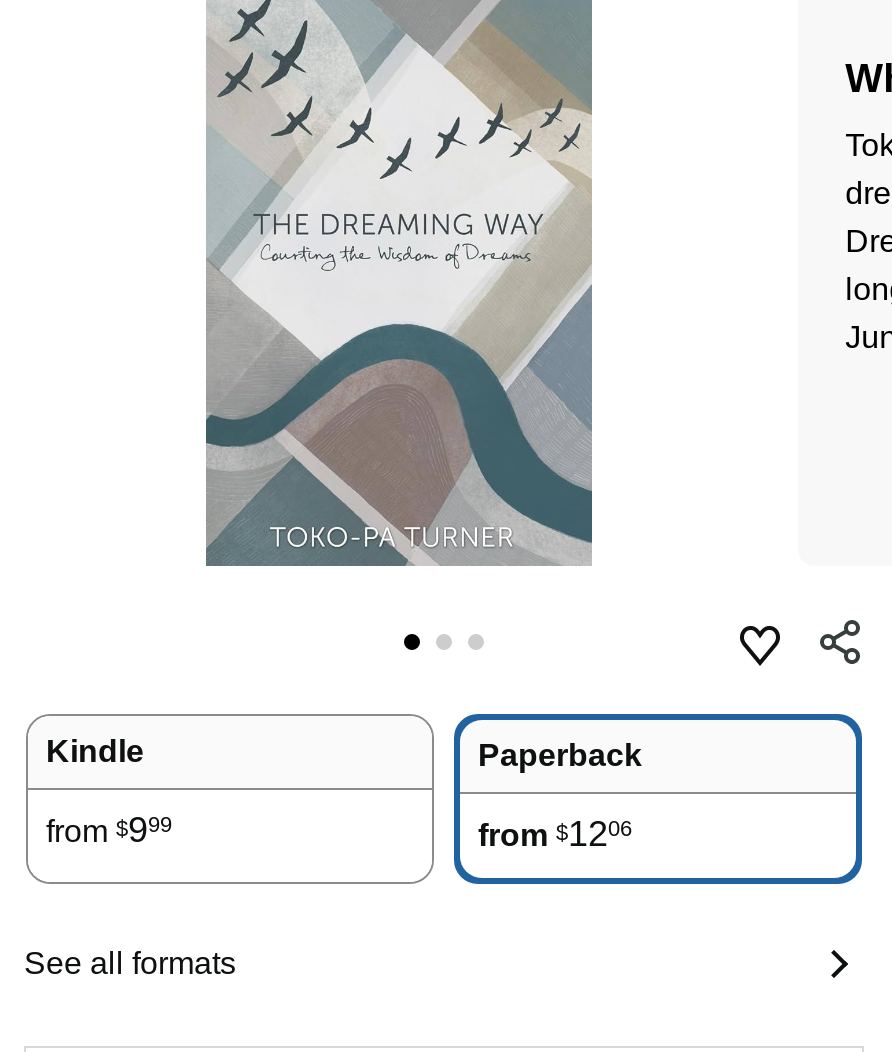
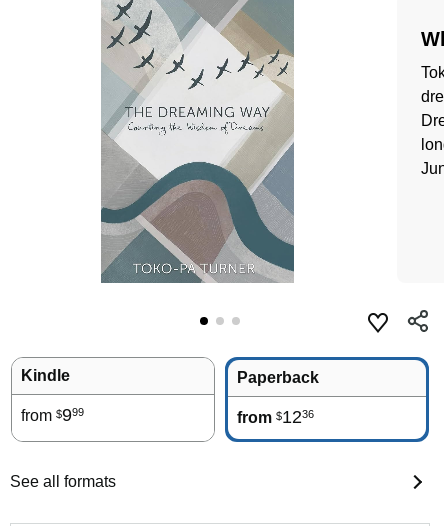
- from $1206
+ from $1236
